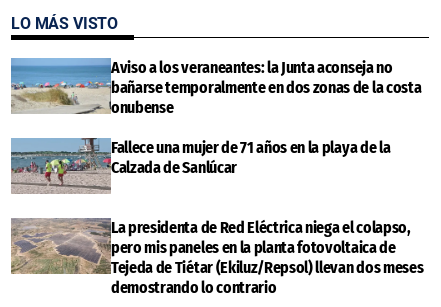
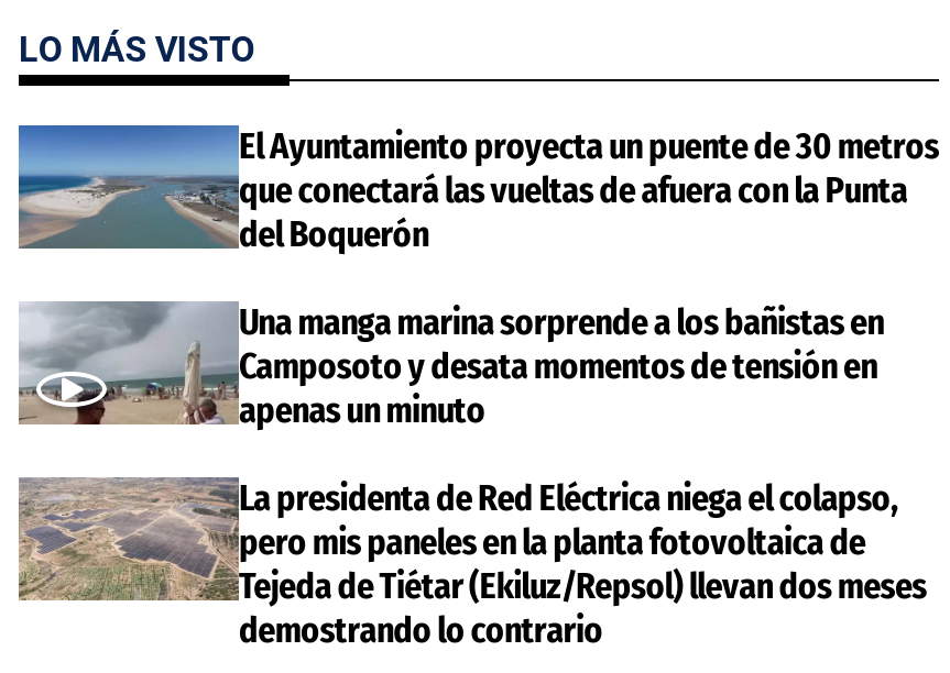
- [image]
- Aviso a los veraneantes: la Junta aconseja no
- bañarse temporalmente en dos zonas de la costa
- onubense
+ [image]
+ El Ayuntamiento proyecta un puente de 30 metros
+ que conectará las vueltas de afuera con la Punta
+ del Boquerón

- [image]
- Fallece una mujer de 71 años en la playa de la
- Calzada de Sanlúcar
+ [image]
+ Una manga marina sorprende a los bañistas en
+ Camposoto y desata momentos de tensión en
+ apenas un minuto
